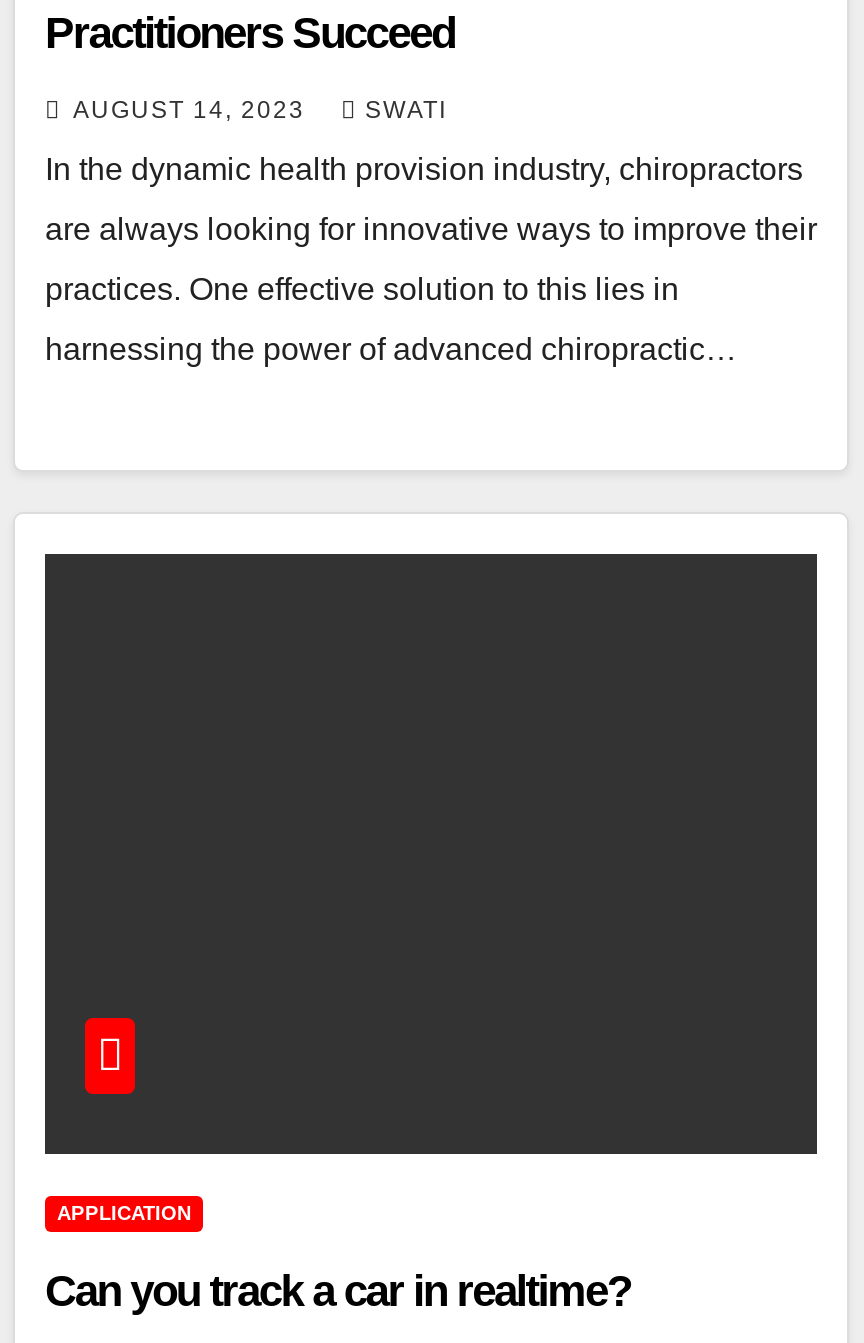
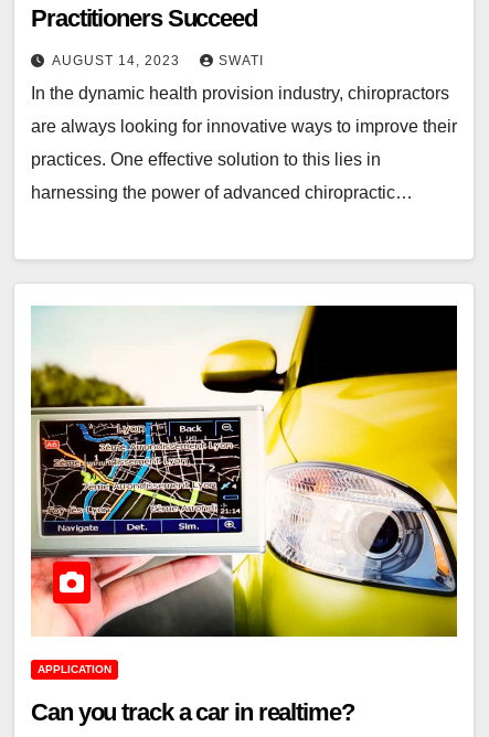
+ [image]
